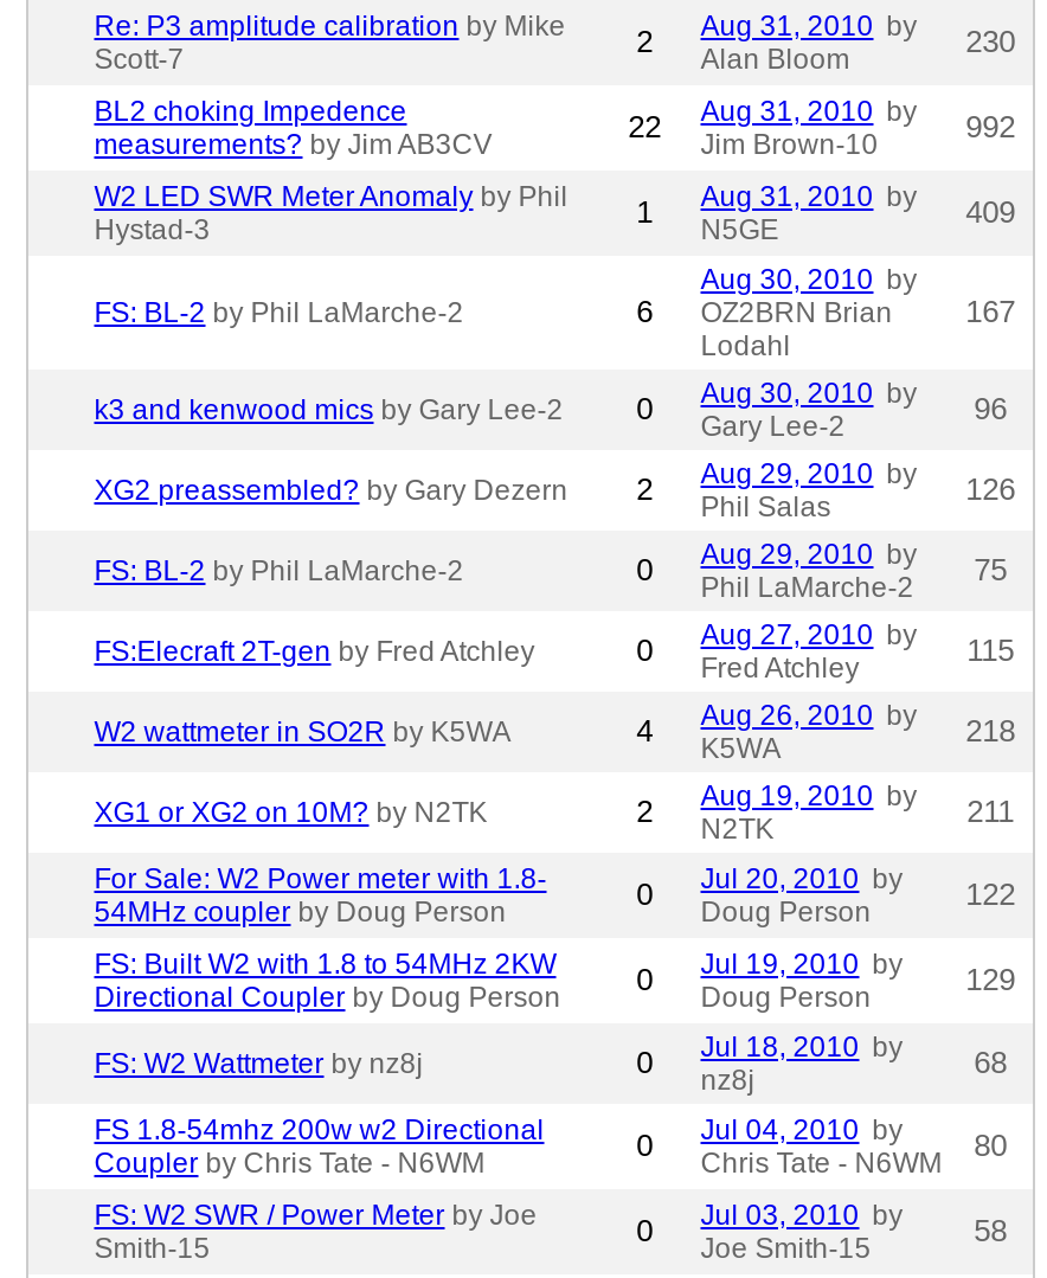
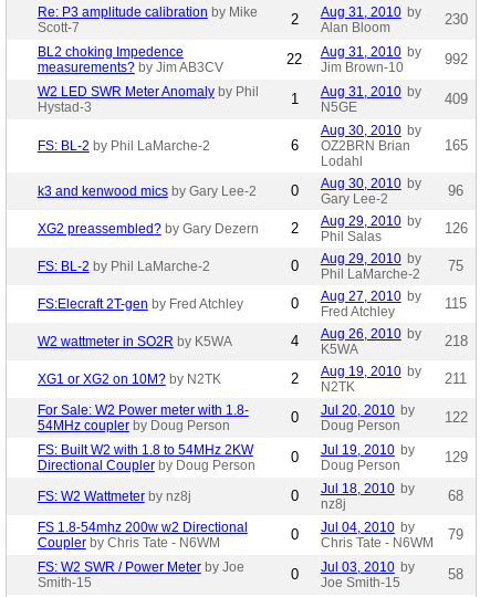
- 167
+ 165

- 0 Chris Tate - N6WM Jul 04, 2010 by 80
+ 0 Chris Tate - N6WM Jul 04, 2010 by 79
